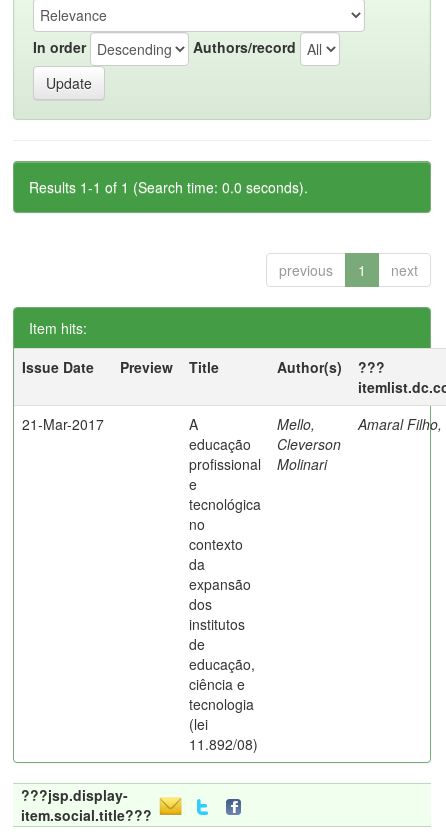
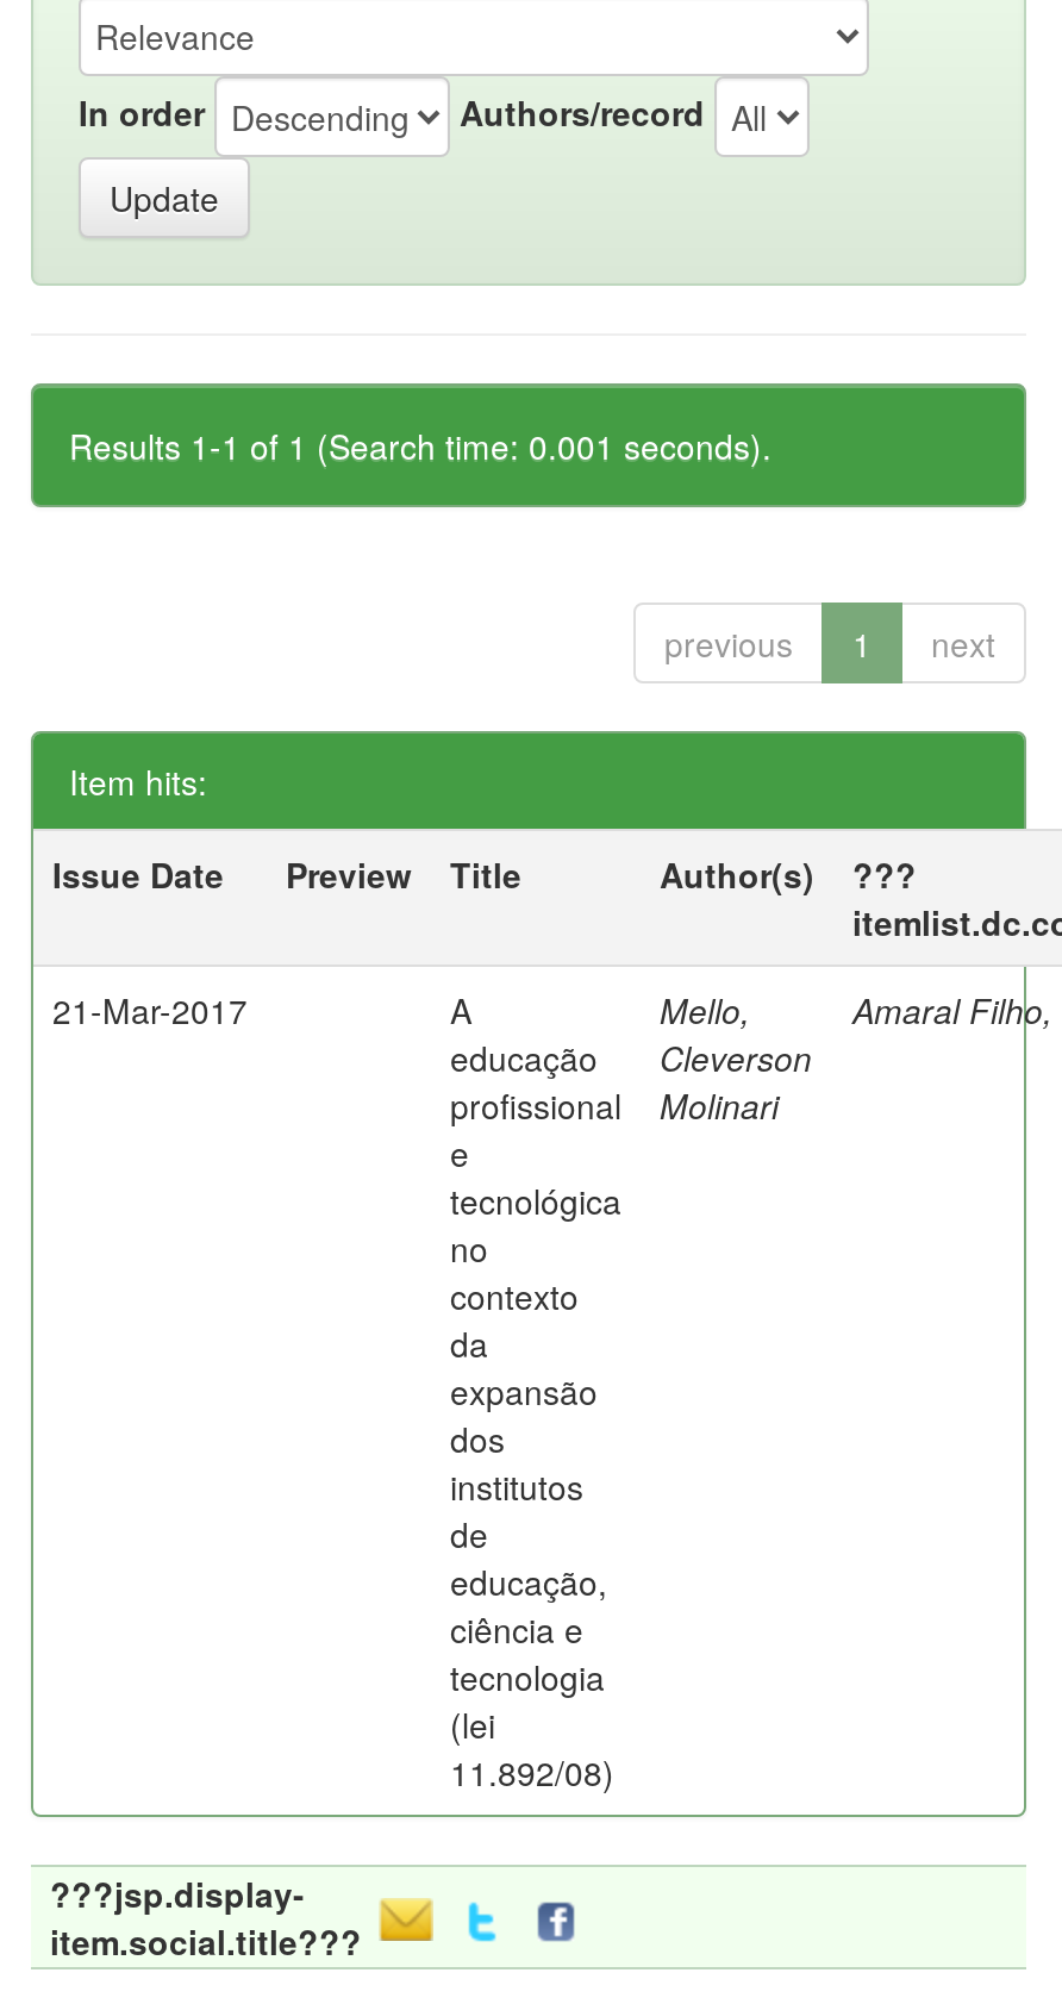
- Results 1-1 of 1 (Search time: 0.0 seconds).
+ Results 1-1 of 1 (Search time: 0.001 seconds).
